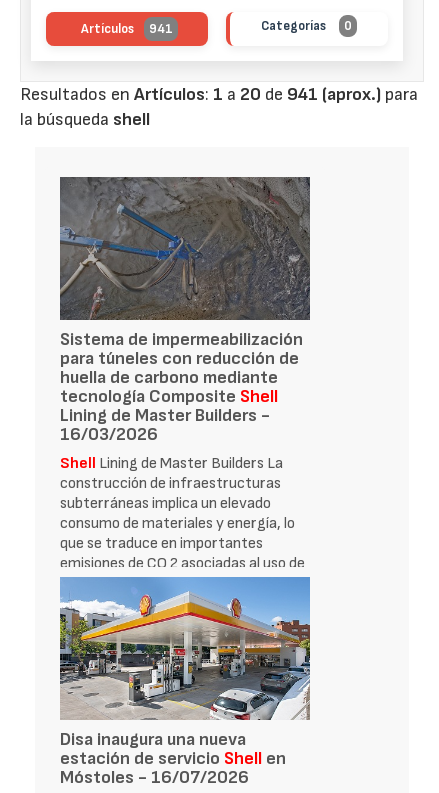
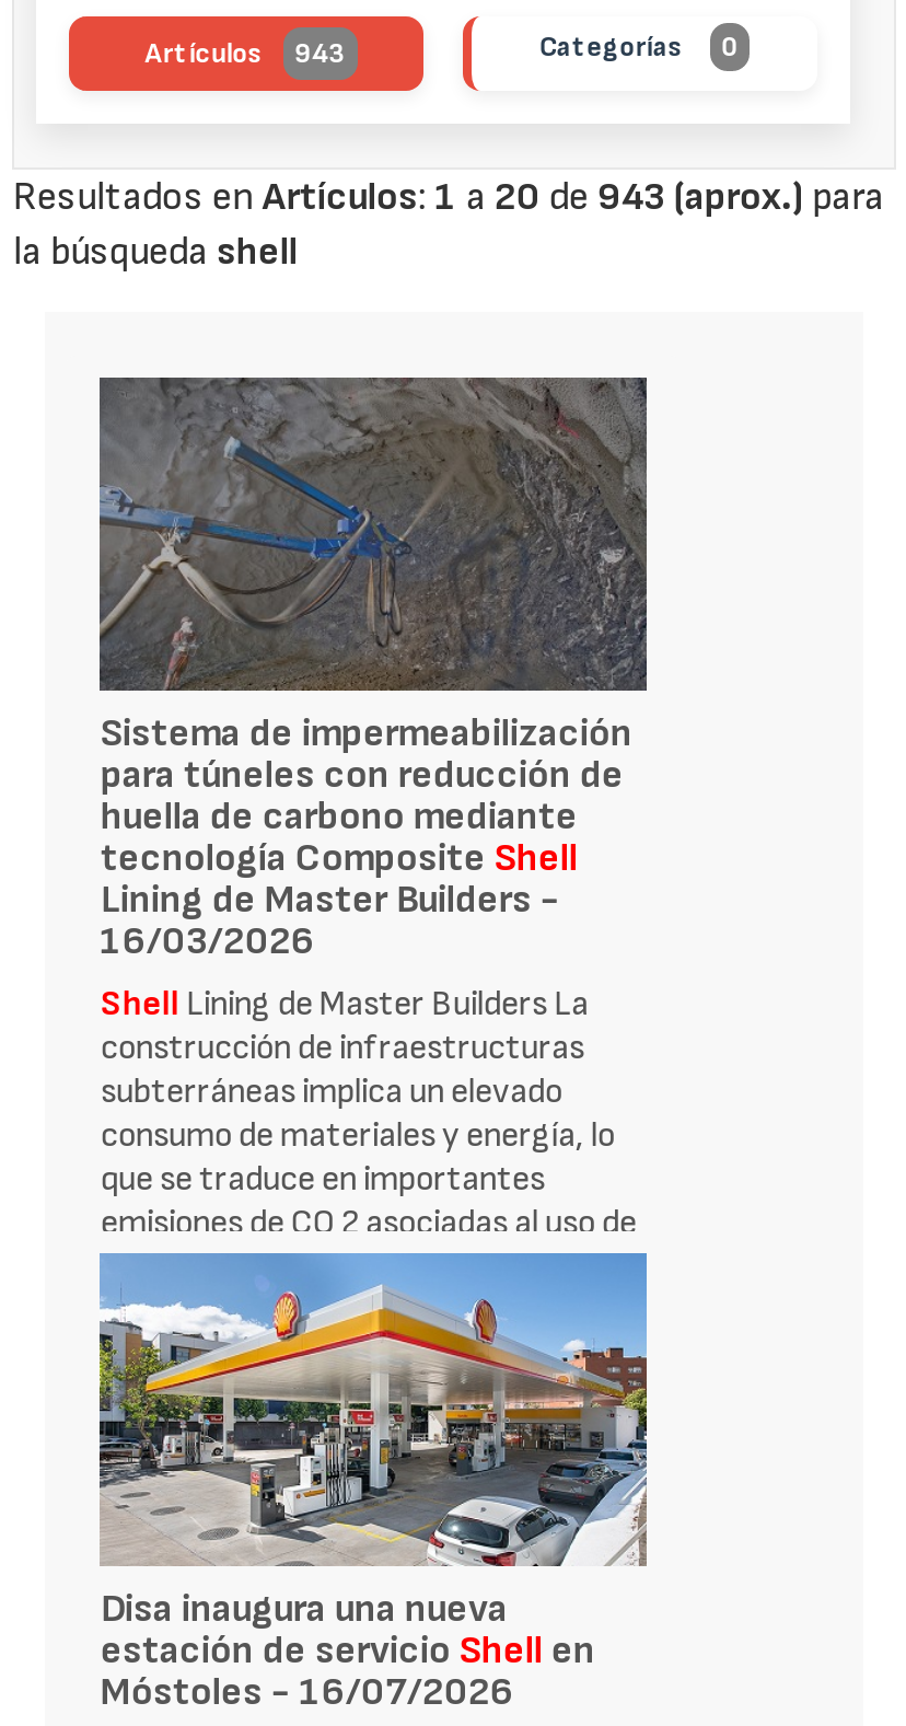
- Artículos 941
+ Artículos 943

- Resultados en Artículos: 1 a 20 de 941 (aprox.) para
+ Resultados en Artículos: 1 a 20 de 943 (aprox.) para
